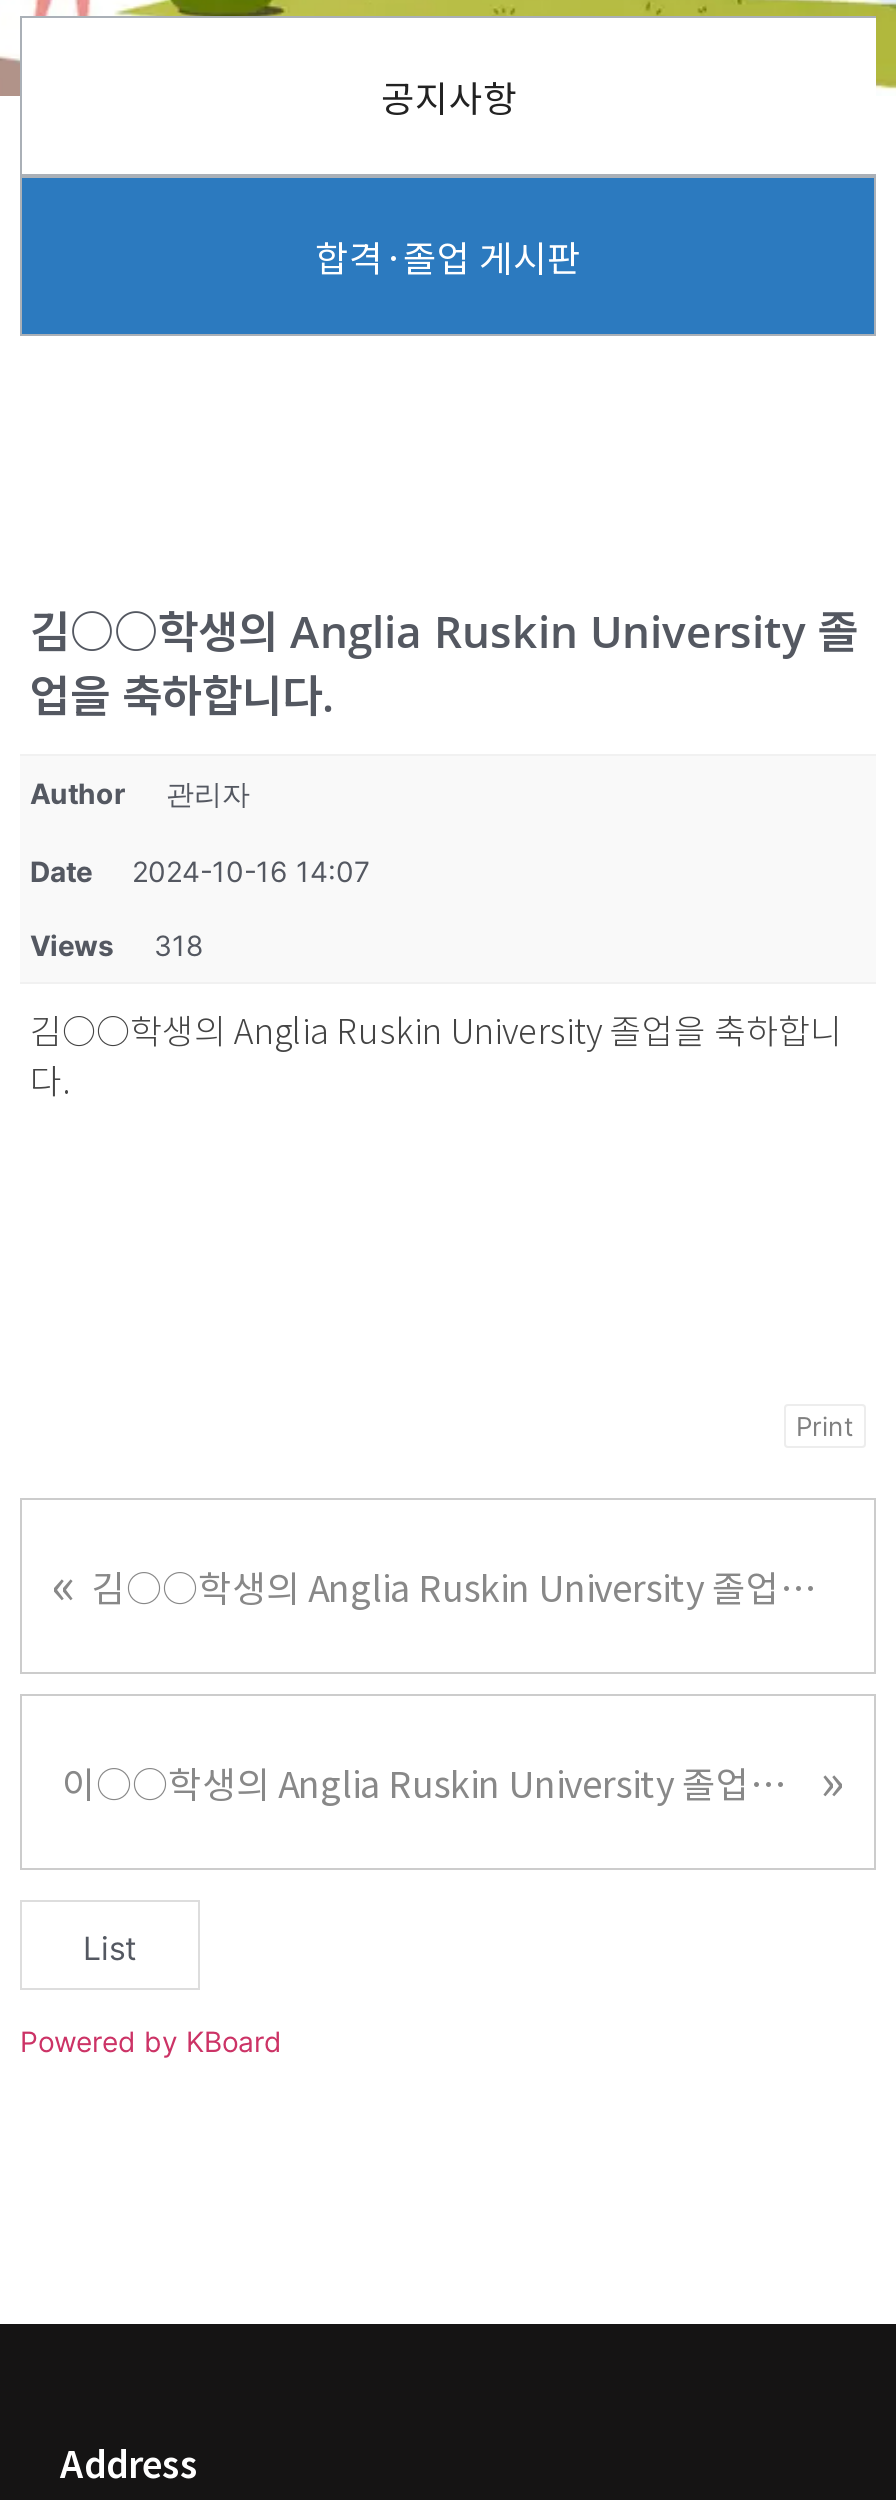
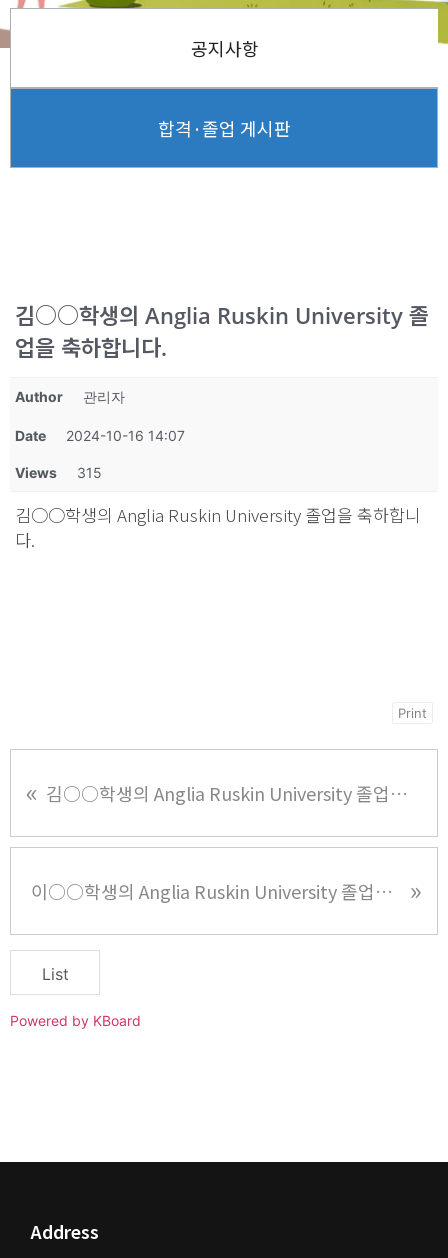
- Views 318
+ Views 315
